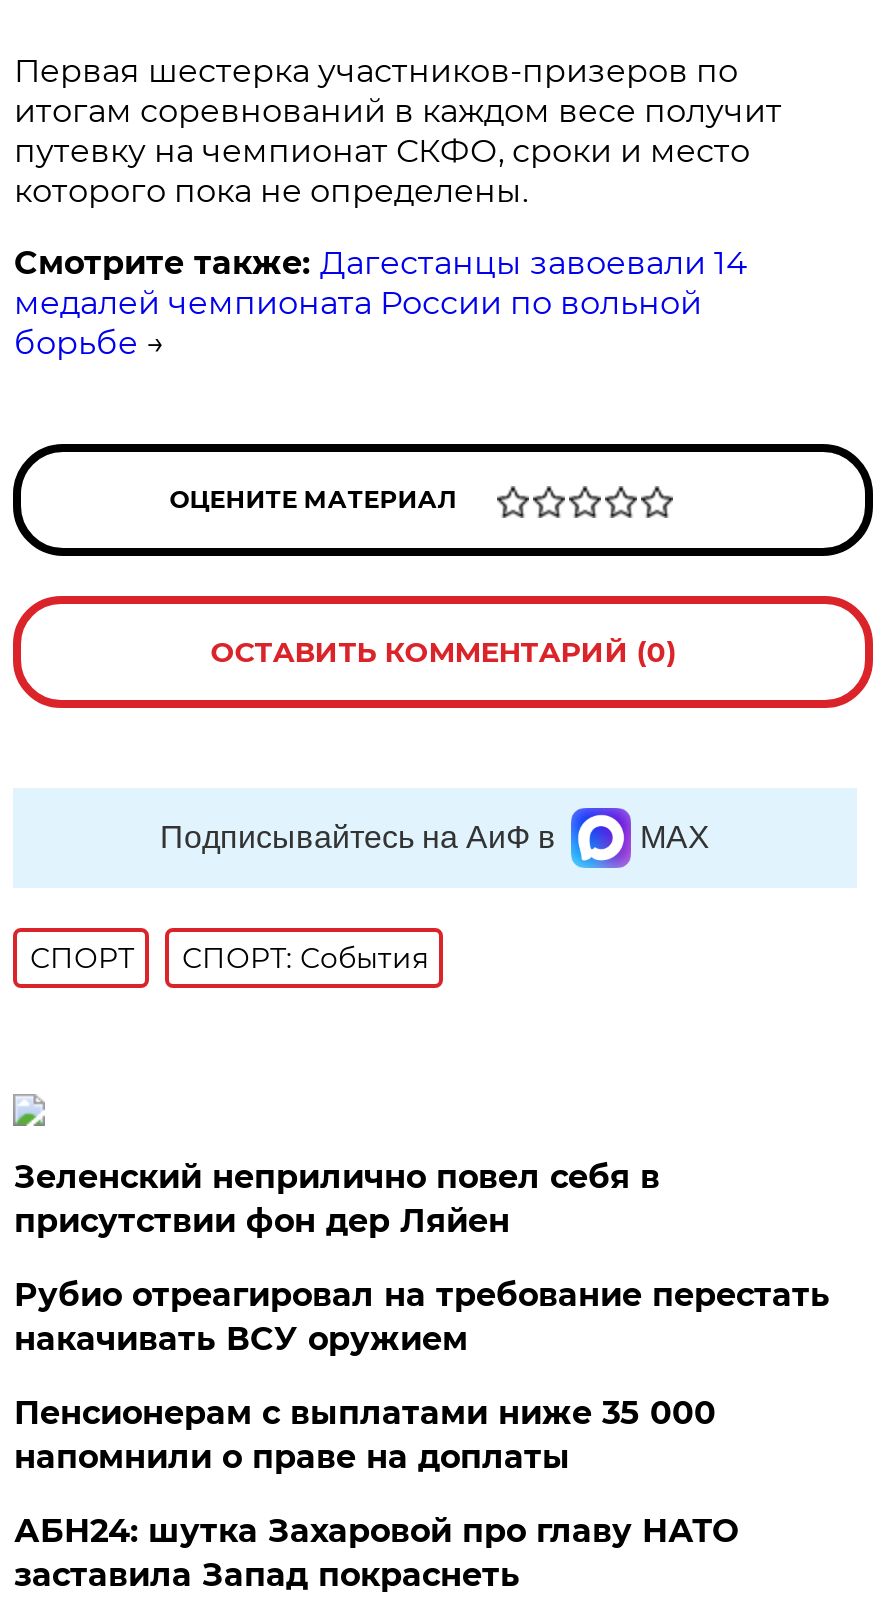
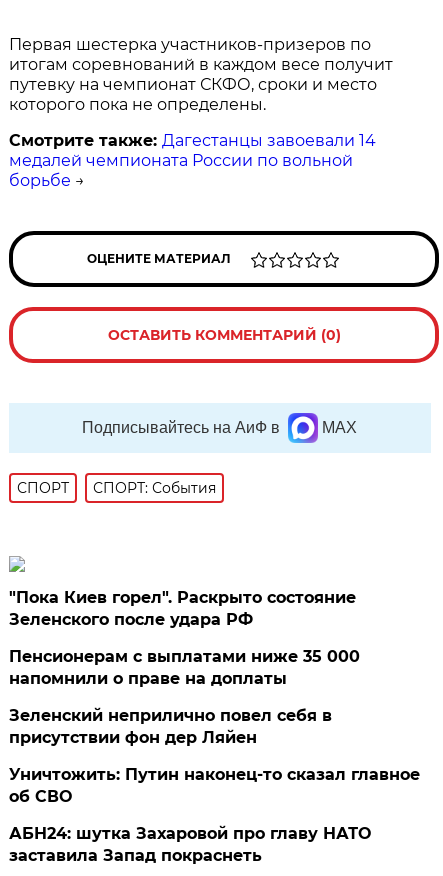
moved down: Зеленский неприлично повел cебя в | присутствии фон дер Ляйен

- Рубио отреагировал на требование перестать
- накачивать ВСУ оружием
+ "Пока Киев горел". Раскрыто состояние
+ Зеленского после удара РФ

moved up: Пенсионерам с выплатами ниже 35 000 | напомнили о праве на доплаты

+ Уничтожить: Путин наконец-то сказал главное
+ об СВО
